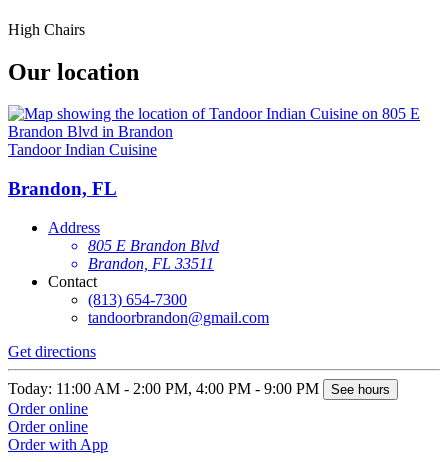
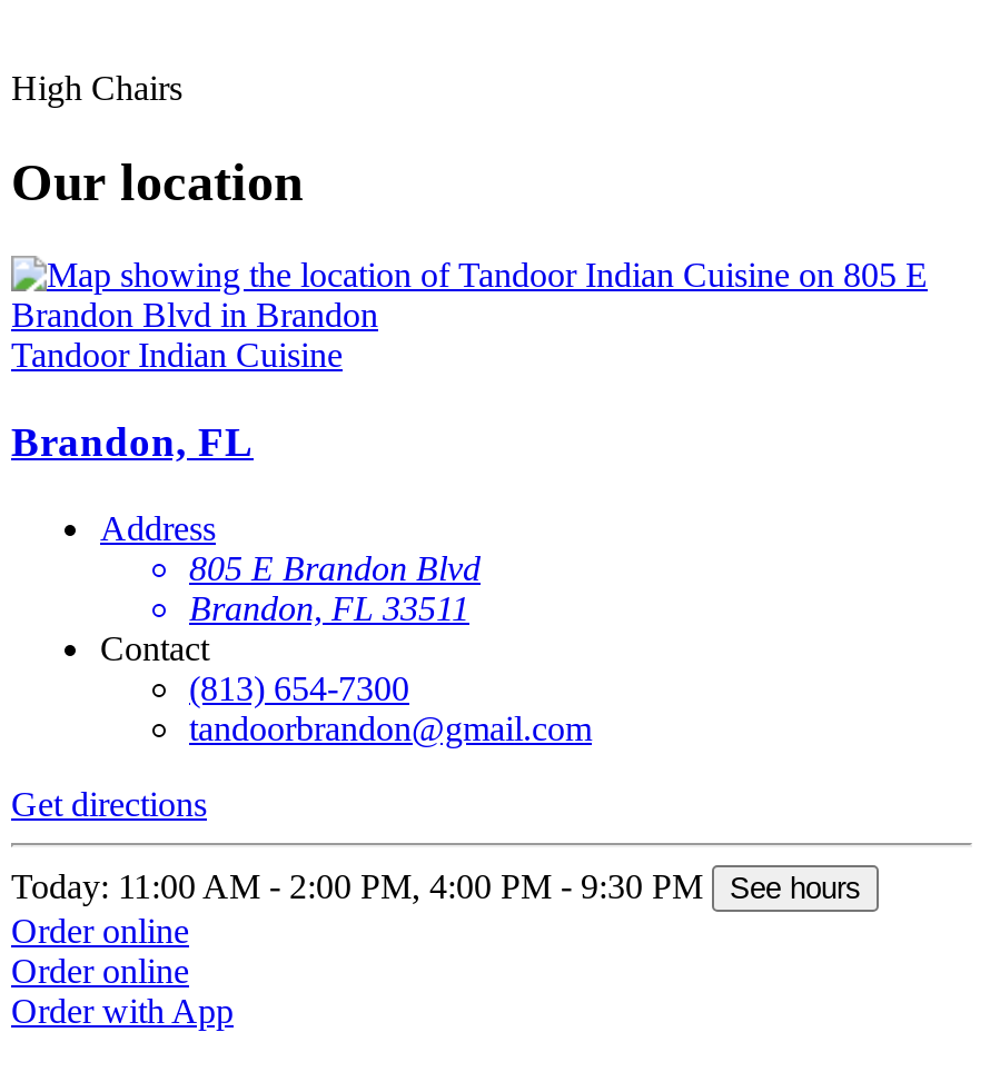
- Today: 11:00 AM - 2:00 PM, 4:00 PM - 9:00 PM
+ Today: 11:00 AM - 2:00 PM, 4:00 PM - 9:30 PM
